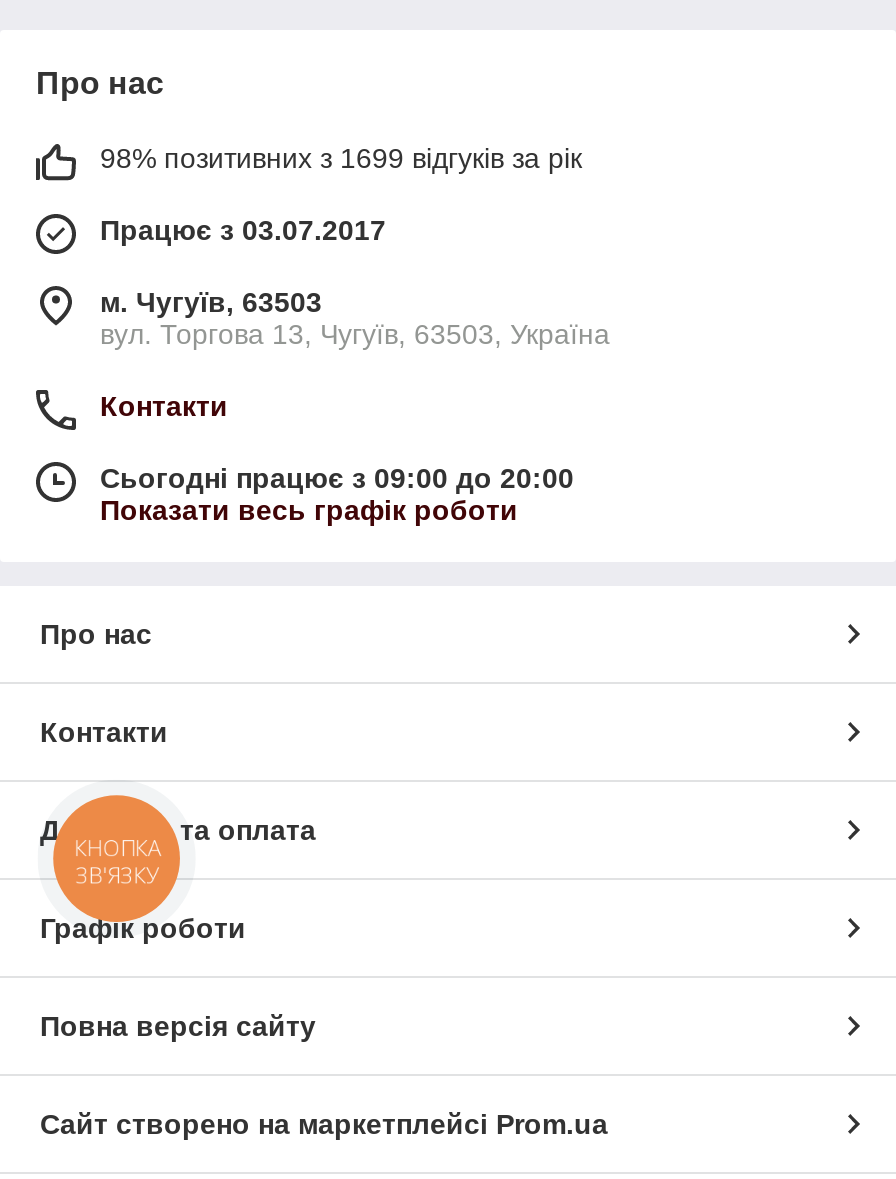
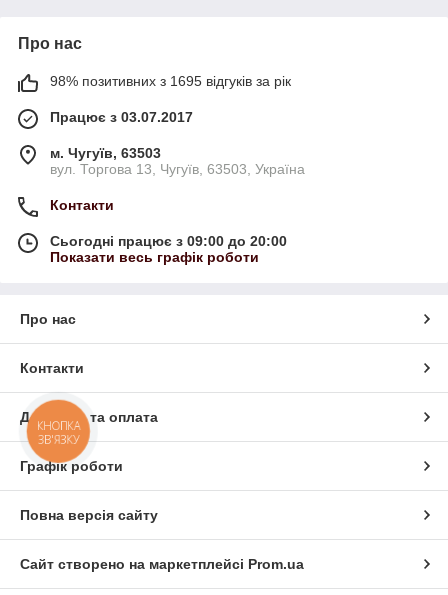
- 98% позитивних з 1699 відгуків за рік
+ 98% позитивних з 1695 відгуків за рік
